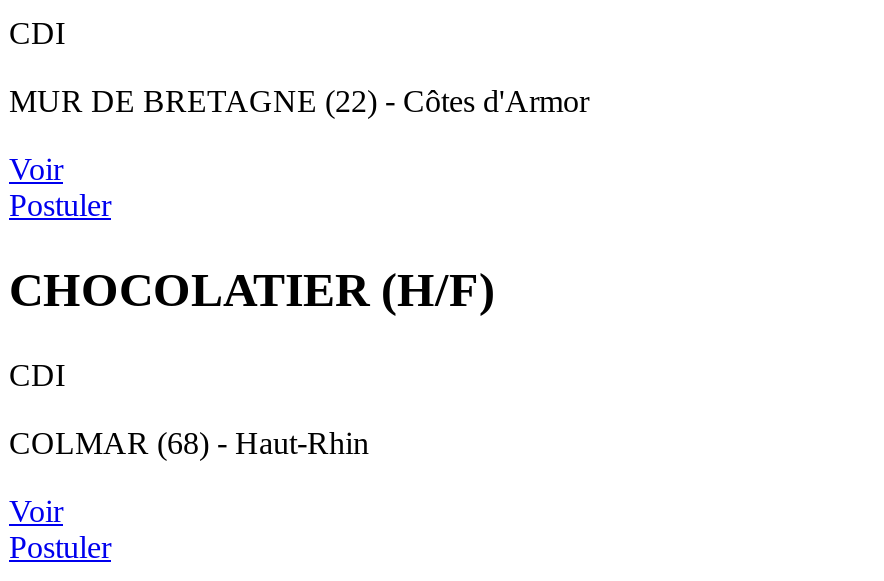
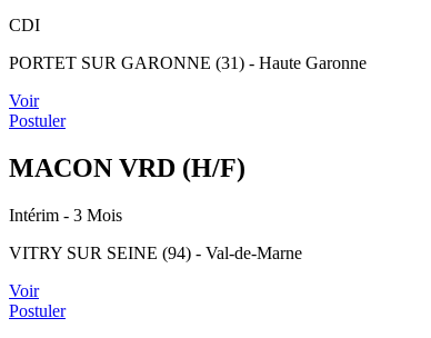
- MUR DE BRETAGNE (22) - Côtes d'Armor
+ PORTET SUR GARONNE (31) - Haute Garonne

- CHOCOLATIER (H/F)
+ MACON VRD (H/F)

- CDI
+ Intérim - 3 Mois

- COLMAR (68) - Haut-Rhin
+ VITRY SUR SEINE (94) - Val-de-Marne
